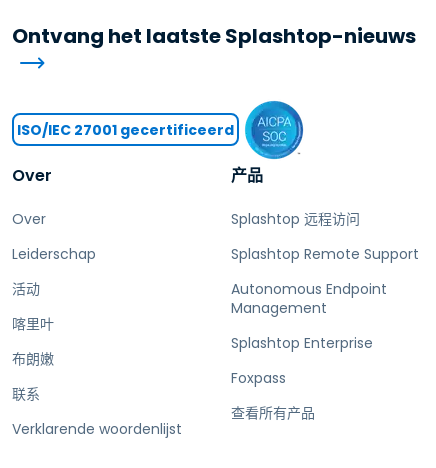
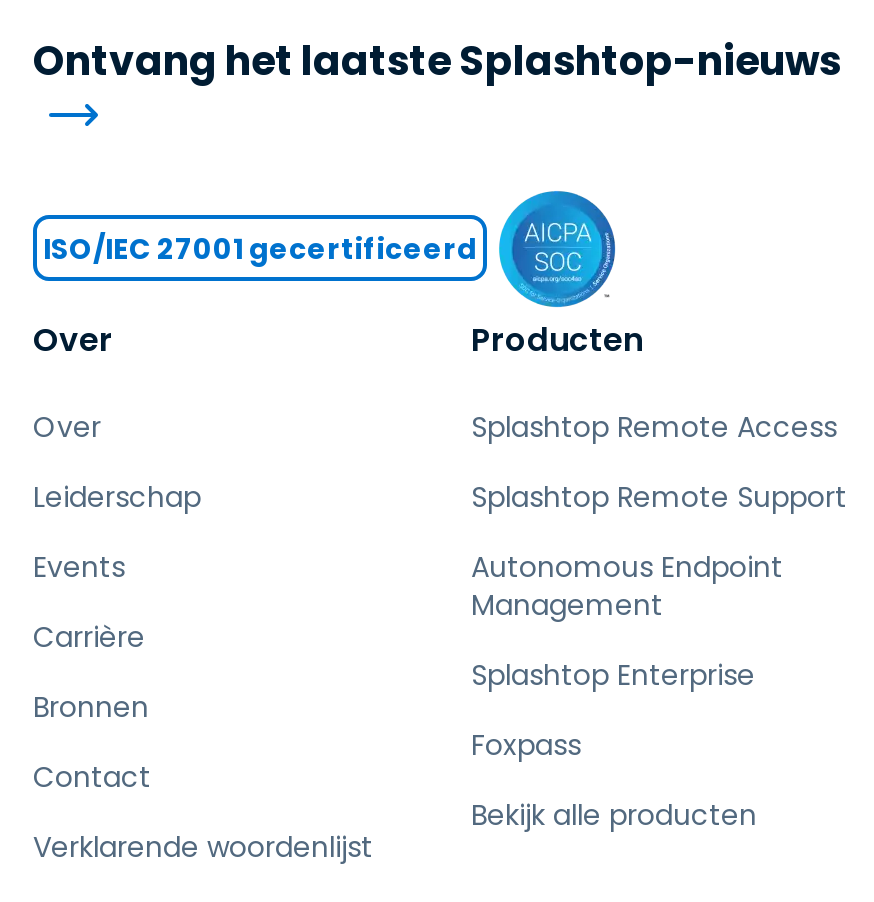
- 产品
+ Producten

- Splashtop 远程访问
+ Splashtop Remote Access

- 活动
+ Events

- 喀里叶
+ Carrière

- 布朗嫩
+ Bronnen

- 联系
+ Contact

- 查看所有产品
+ Bekijk alle producten
